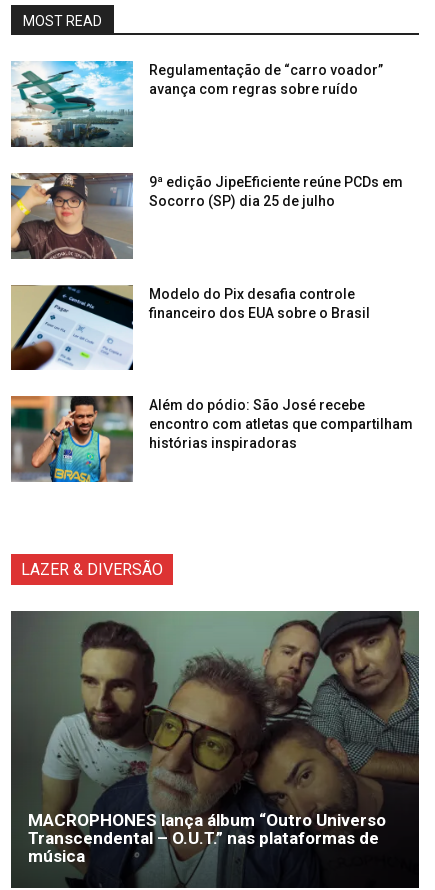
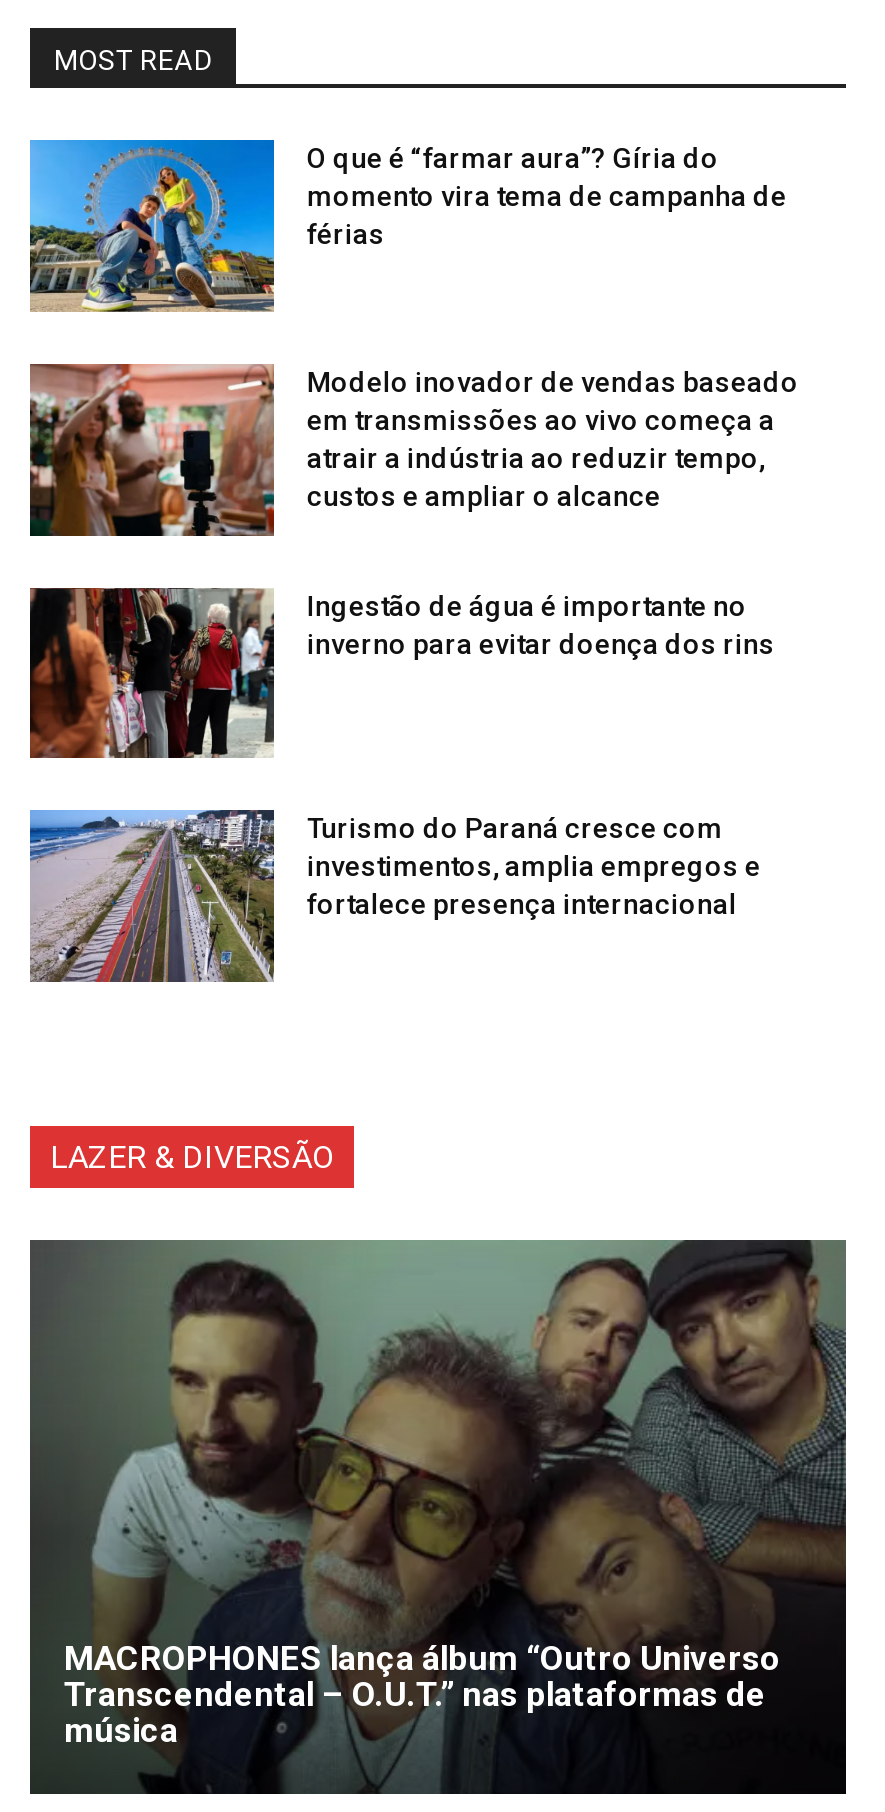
- [image]
- Regulamentação de “carro voador”
- avança com regras sobre ruído
+ [image]
+ O que é “farmar aura”? Gíria do
+ momento vira tema de campanha de
+ férias

- [image]
- 9ª edição JipeEficiente reúne PCDs em
- Socorro (SP) dia 25 de julho
+ [image]
+ Modelo inovador de vendas baseado
+ em transmissões ao vivo começa a
+ atrair a indústria ao reduzir tempo,
+ custos e ampliar o alcance

- [image]
- Modelo do Pix desafia controle
- financeiro dos EUA sobre o Brasil
+ [image]
+ Ingestão de água é importante no
+ inverno para evitar doença dos rins

- [image]
- Além do pódio: São José recebe
- encontro com atletas que compartilham
- histórias inspiradoras
+ [image]
+ Turismo do Paraná cresce com
+ investimentos, amplia empregos e
+ fortalece presença internacional
